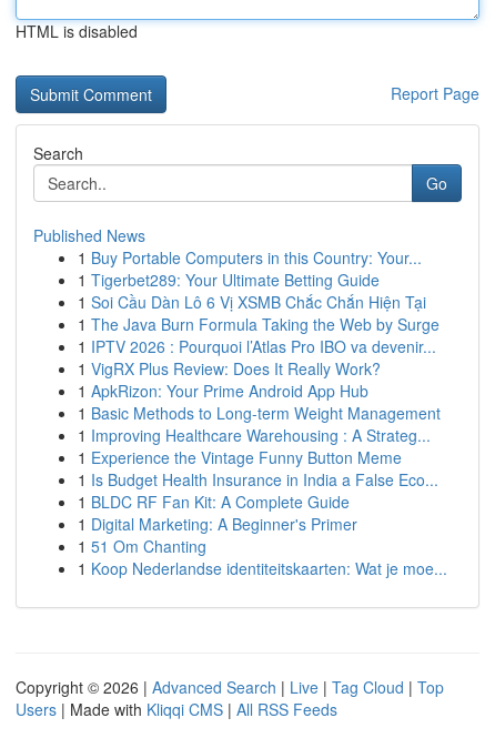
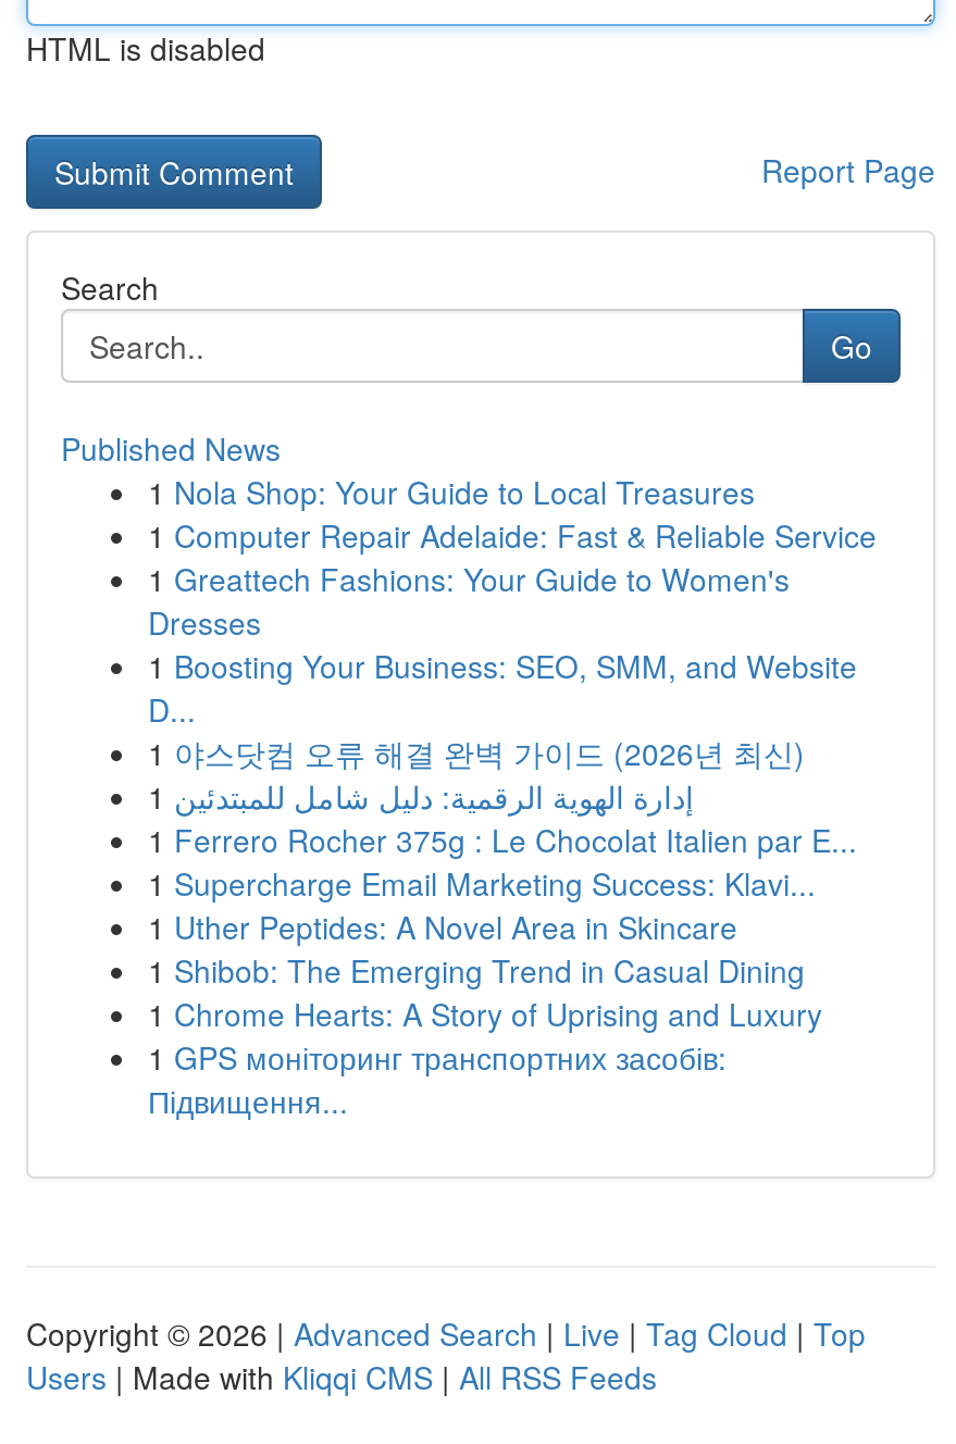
- 1 Buy Portable Computers in this Country: Your...
- 1 Tigerbet289: Your Ultimate Betting Guide
- 1 Soi Cầu Dàn Lô 6 Vị XSMB Chắc Chắn Hiện Tại
- 1 The Java Burn Formula Taking the Web by Surge
- 1 IPTV 2026 : Pourquoi l’Atlas Pro IBO va devenir...
- 1 VigRX Plus Review: Does It Really Work?
- 1 ApkRizon: Your Prime Android App Hub
- 1 Basic Methods to Long-term Weight Management
- 1 Improving Healthcare Warehousing : A Strateg...
- 1 Experience the Vintage Funny Button Meme
- 1 Is Budget Health Insurance in India a False Eco...
- 1 BLDC RF Fan Kit: A Complete Guide
- 1 Digital Marketing: A Beginner's Primer
- 1 51 Om Chanting
- 1 Koop Nederlandse identiteitskaarten: Wat je moe...
+ 1 Nola Shop: Your Guide to Local Treasures
+ 1 Computer Repair Adelaide: Fast & Reliable Service
+ 1 Greattech Fashions: Your Guide to Women's
+ Dresses
+ 1 Boosting Your Business: SEO, SMM, and Website
+ D...
+ 1 야스닷컴 오류 해결 완벽 가이드 (2026년 최신)
+ 1 إدارة الهوية الرقمية: دليل شامل للمبتدئين
+ 1 Ferrero Rocher 375g : Le Chocolat Italien par E...
+ 1 Supercharge Email Marketing Success: Klavi...
+ 1 Uther Peptides: A Novel Area in Skincare
+ 1 Shibob: The Emerging Trend in Casual Dining
+ 1 Chrome Hearts: A Story of Uprising and Luxury
+ 1 GPS моніторинг транспортних засобів:
+ Підвищення...
